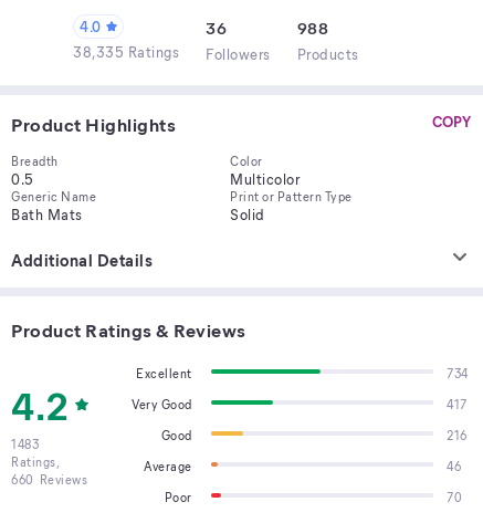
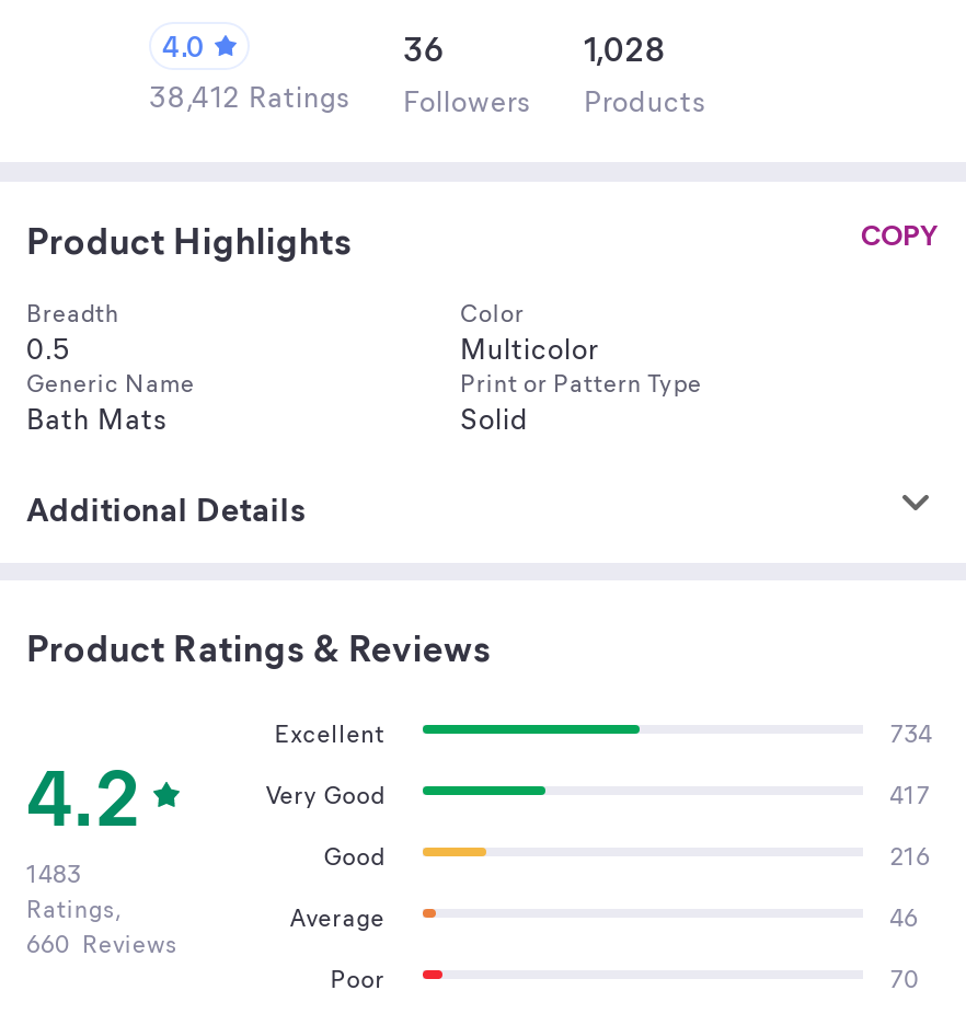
- 988
+ 1,028

- 38,335 Ratings Followers Products
+ 38,412 Ratings Followers Products
